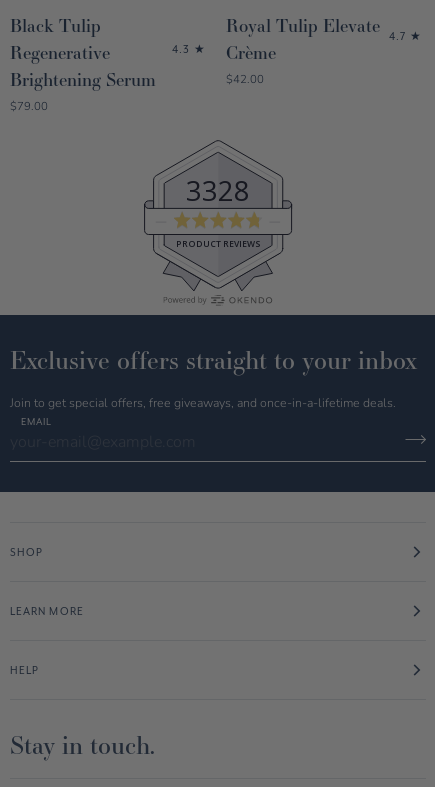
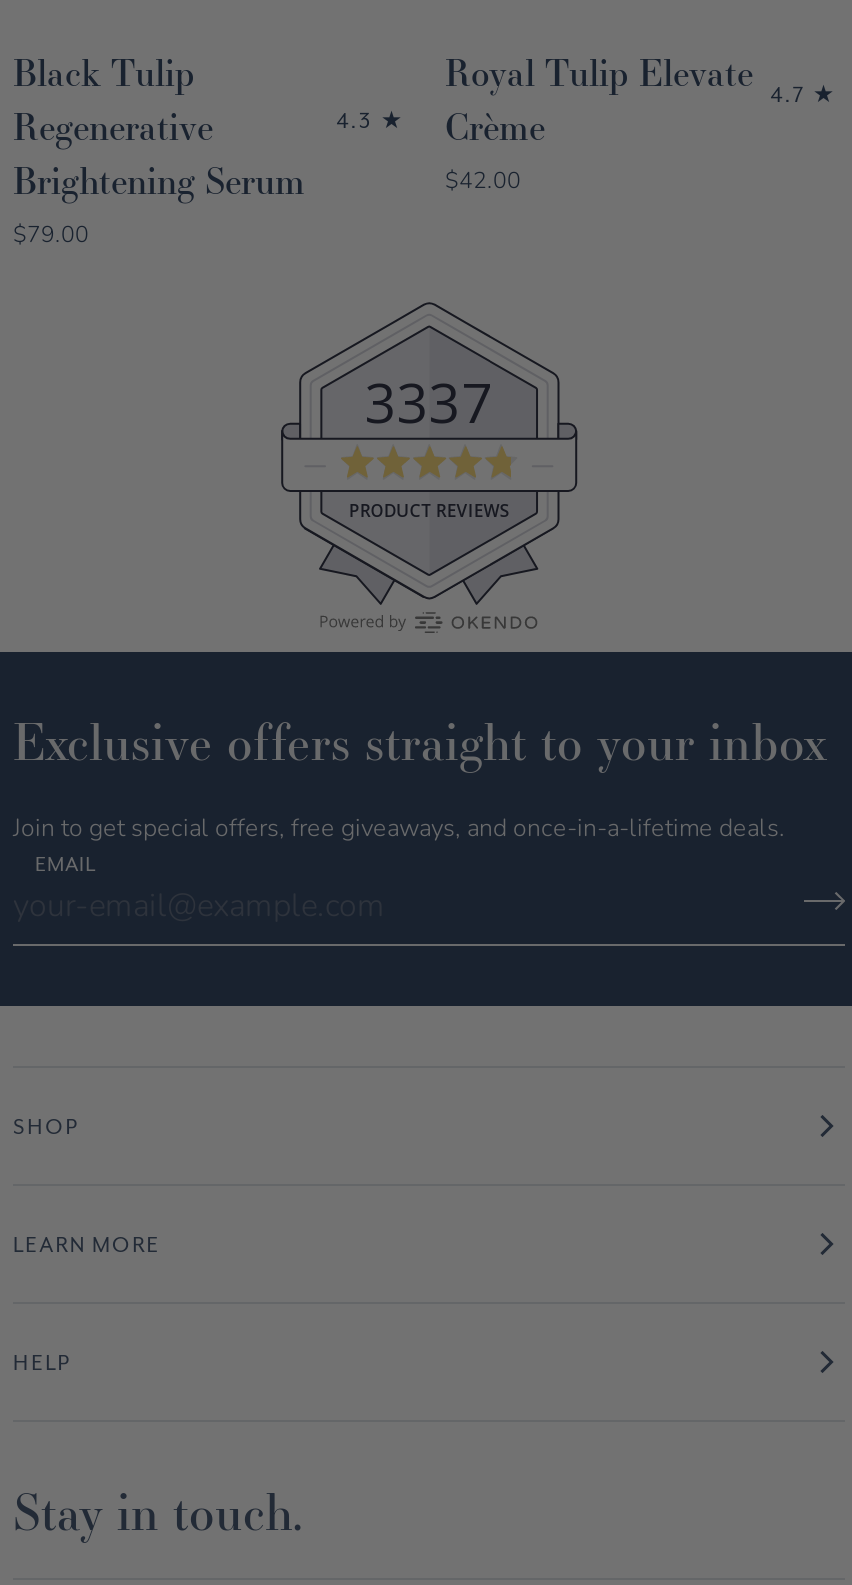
- 3328
+ 3337
